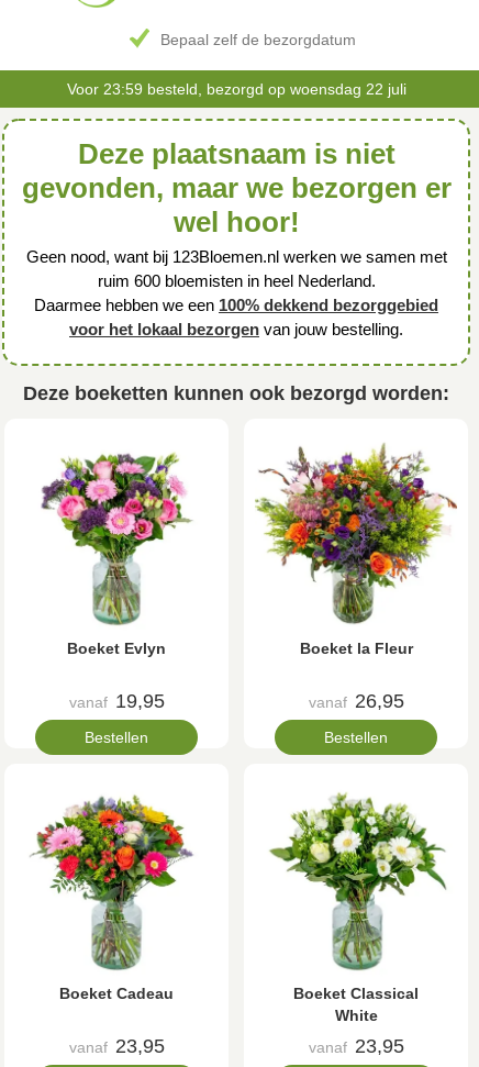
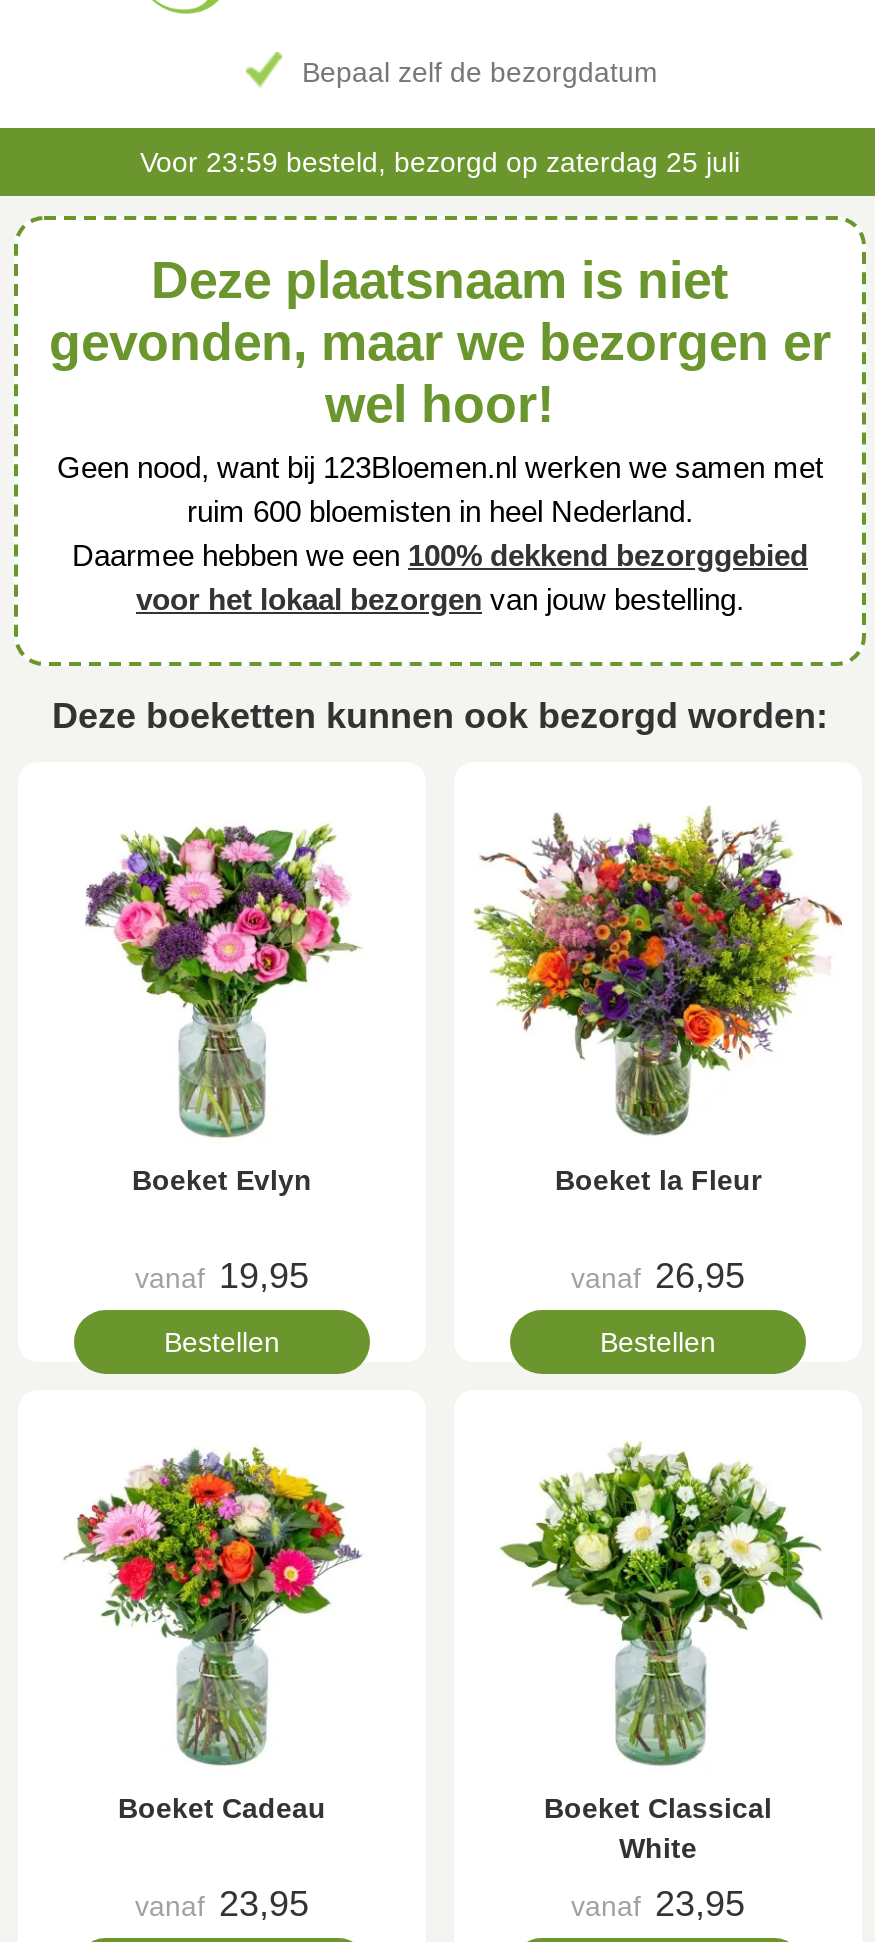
- Voor 23:59 besteld, bezorgd op woensdag 22 juli
+ Voor 23:59 besteld, bezorgd op zaterdag 25 juli
